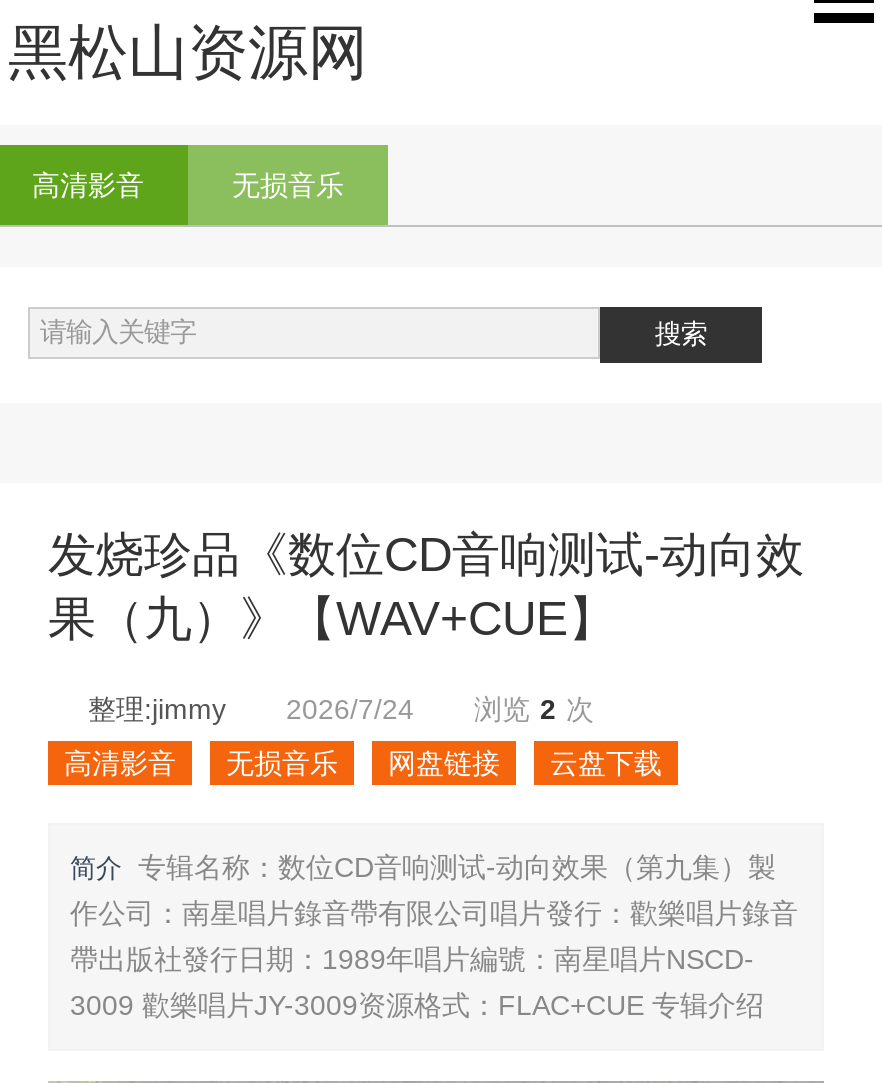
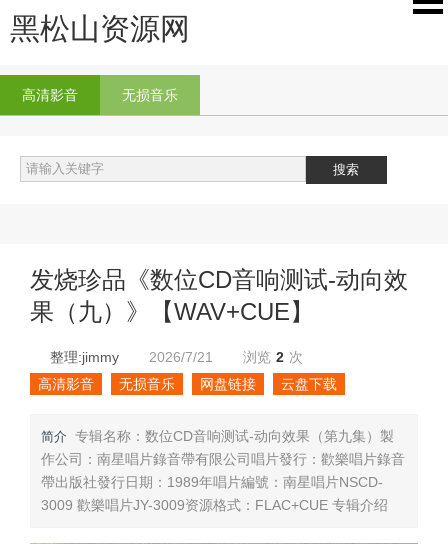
- 整理:jimmy 2026/7/24 浏览 2 次
+ 整理:jimmy 2026/7/21 浏览 2 次
